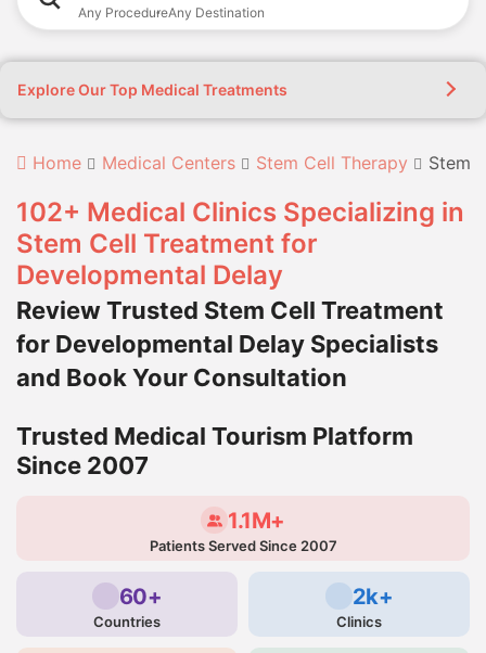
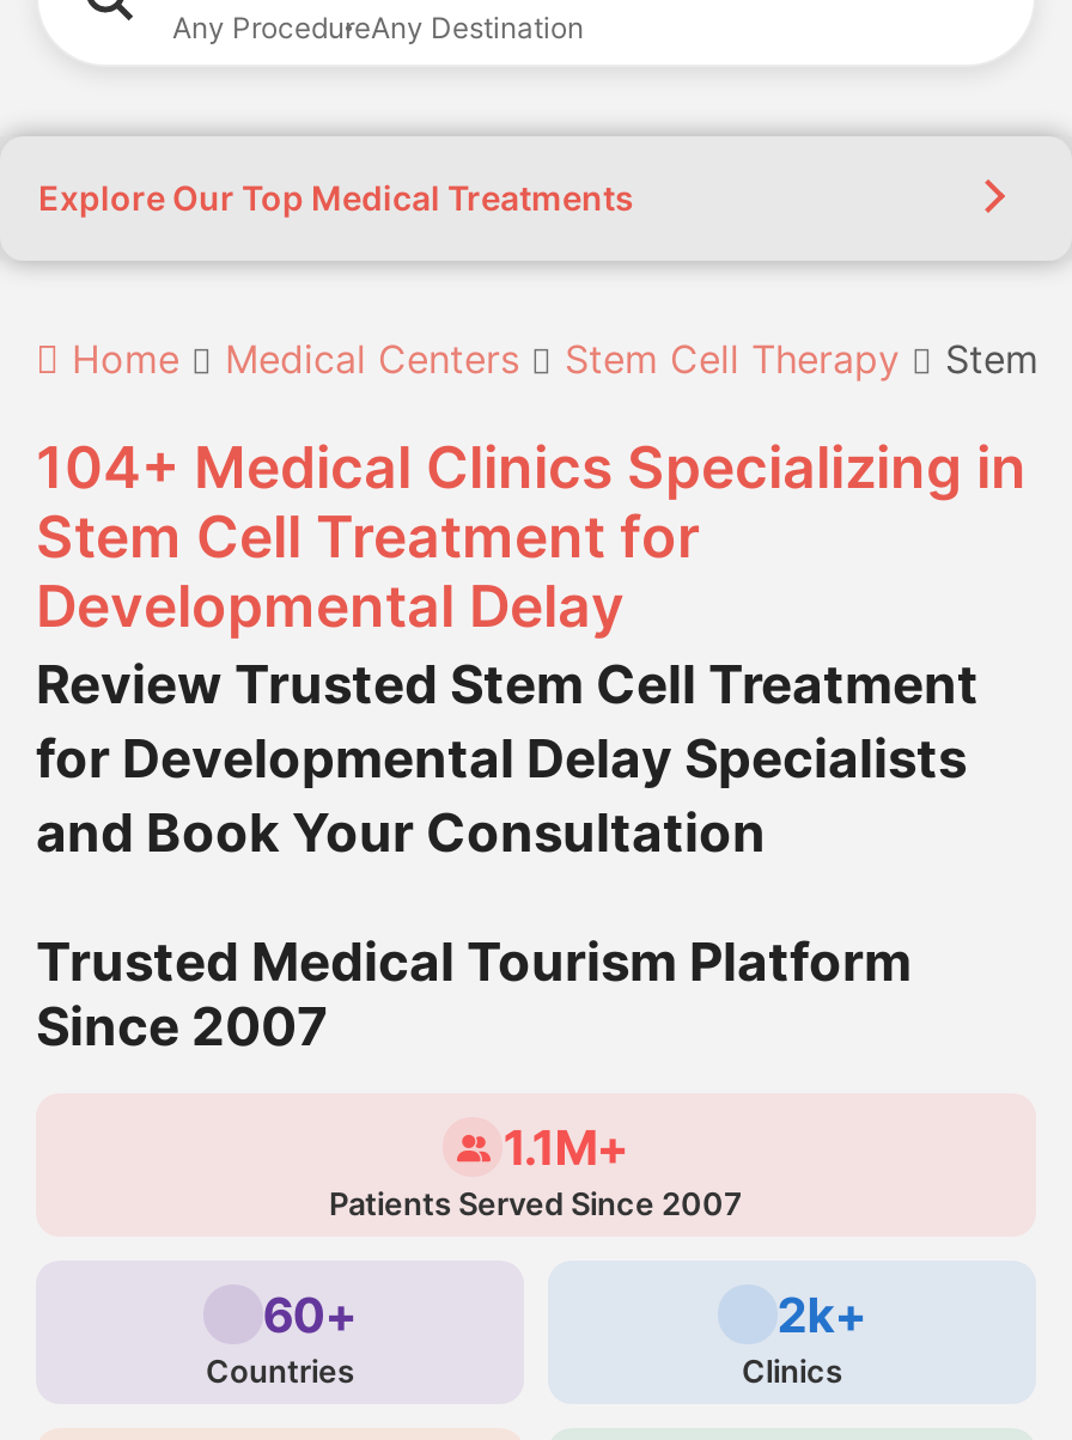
- 102+ Medical Clinics Specializing in
+ 104+ Medical Clinics Specializing in
